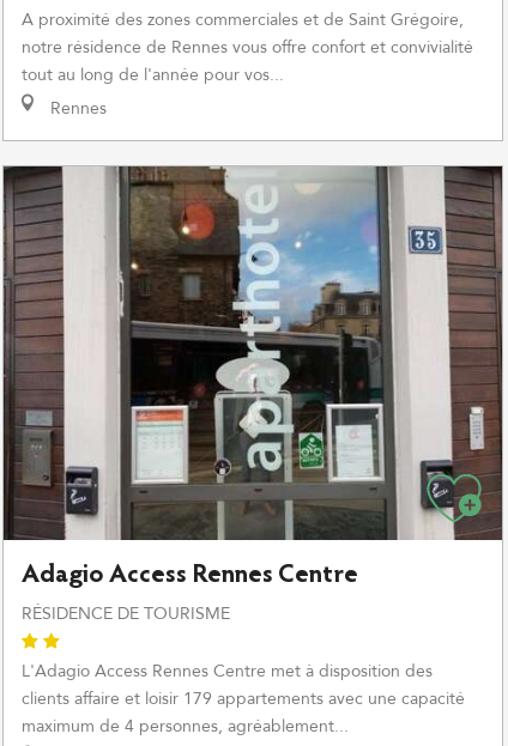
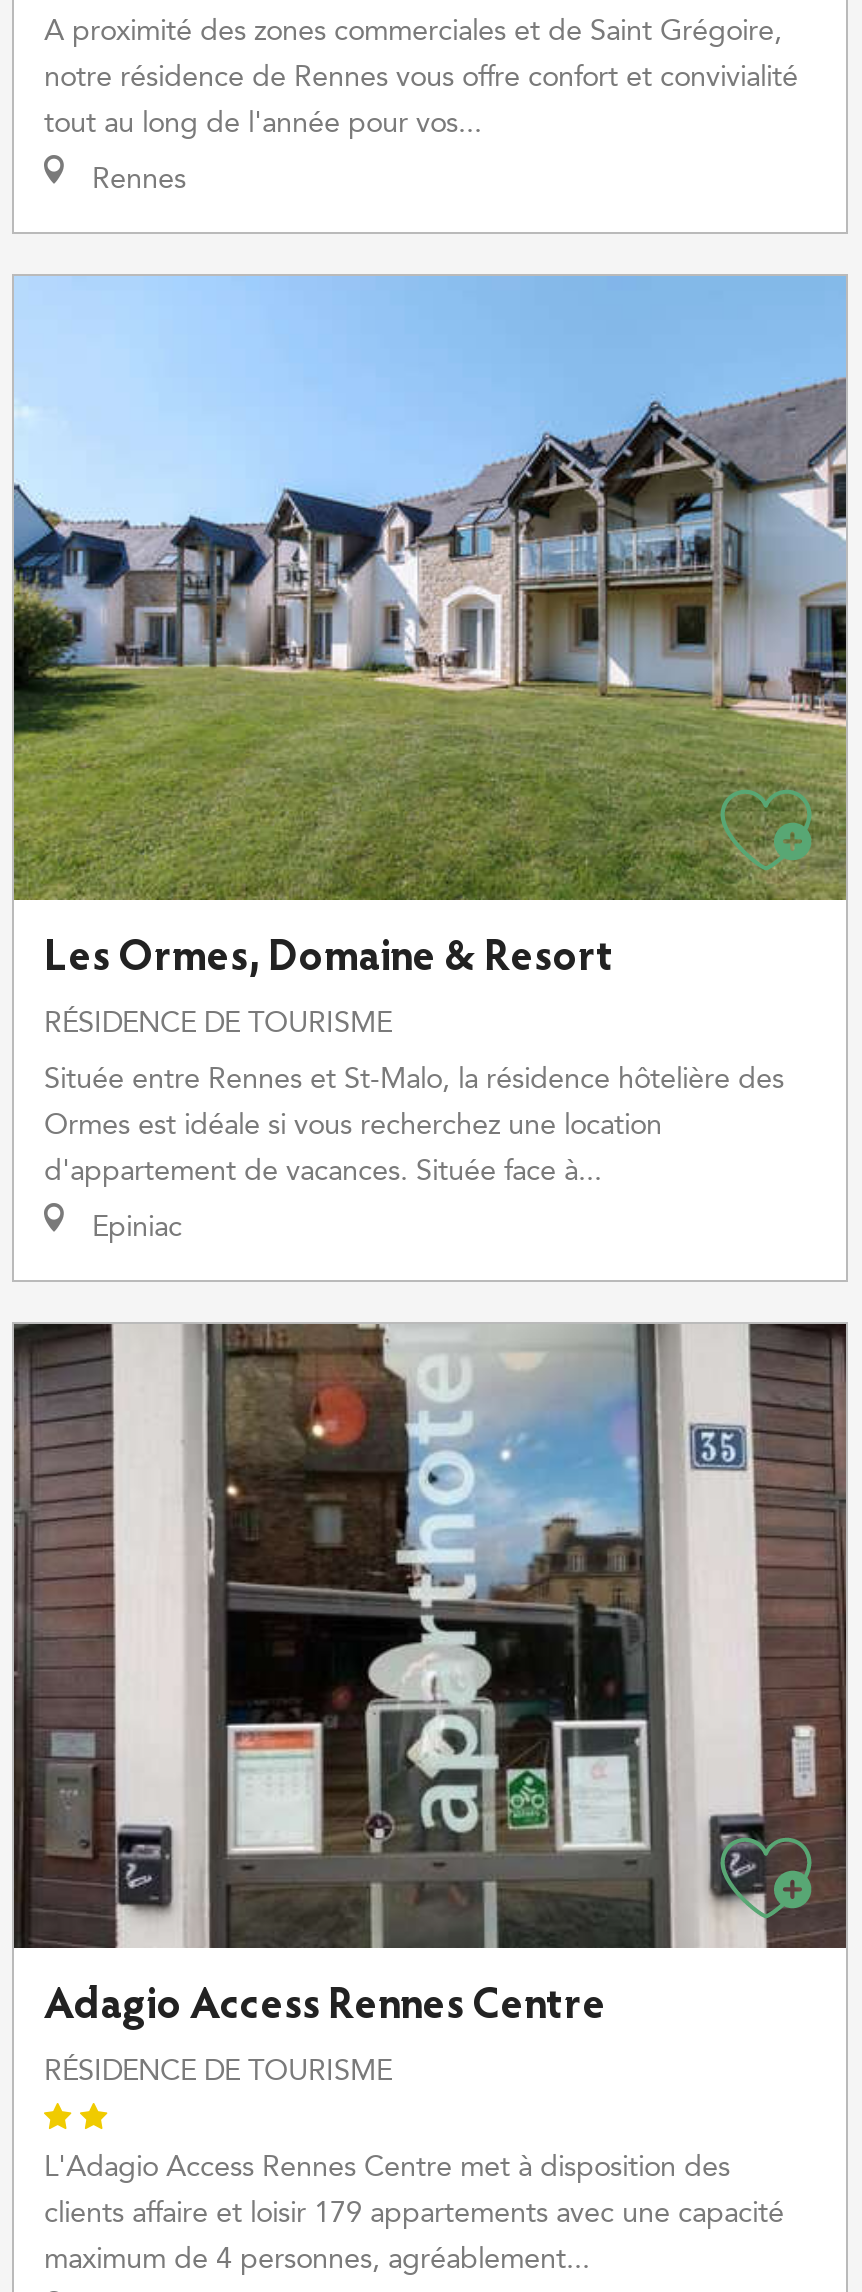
+ [image]
+ Les Ormes, Domaine & Resort
+ RÉSIDENCE DE TOURISME
+ Située entre Rennes et St-Malo, la résidence hôtelière des
+ Ormes est idéale si vous recherchez une location
+ d'appartement de vacances. Située face à...
+ Epiniac
